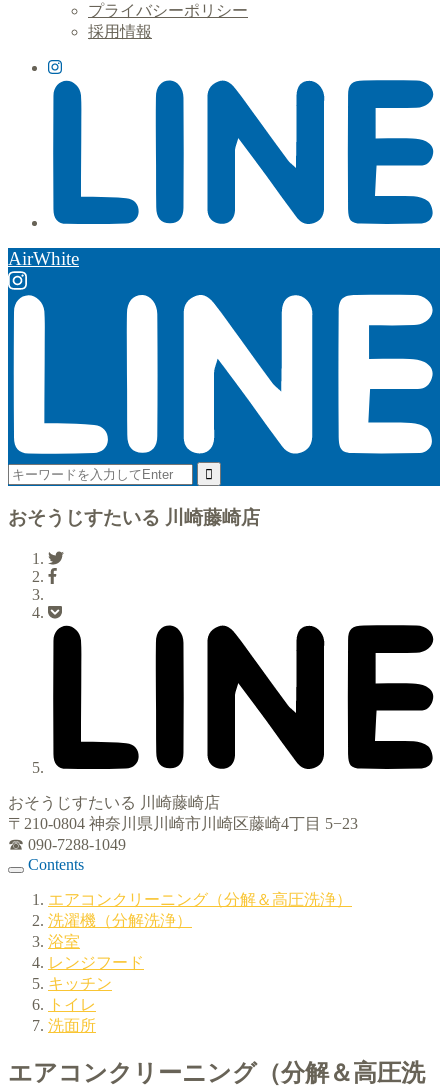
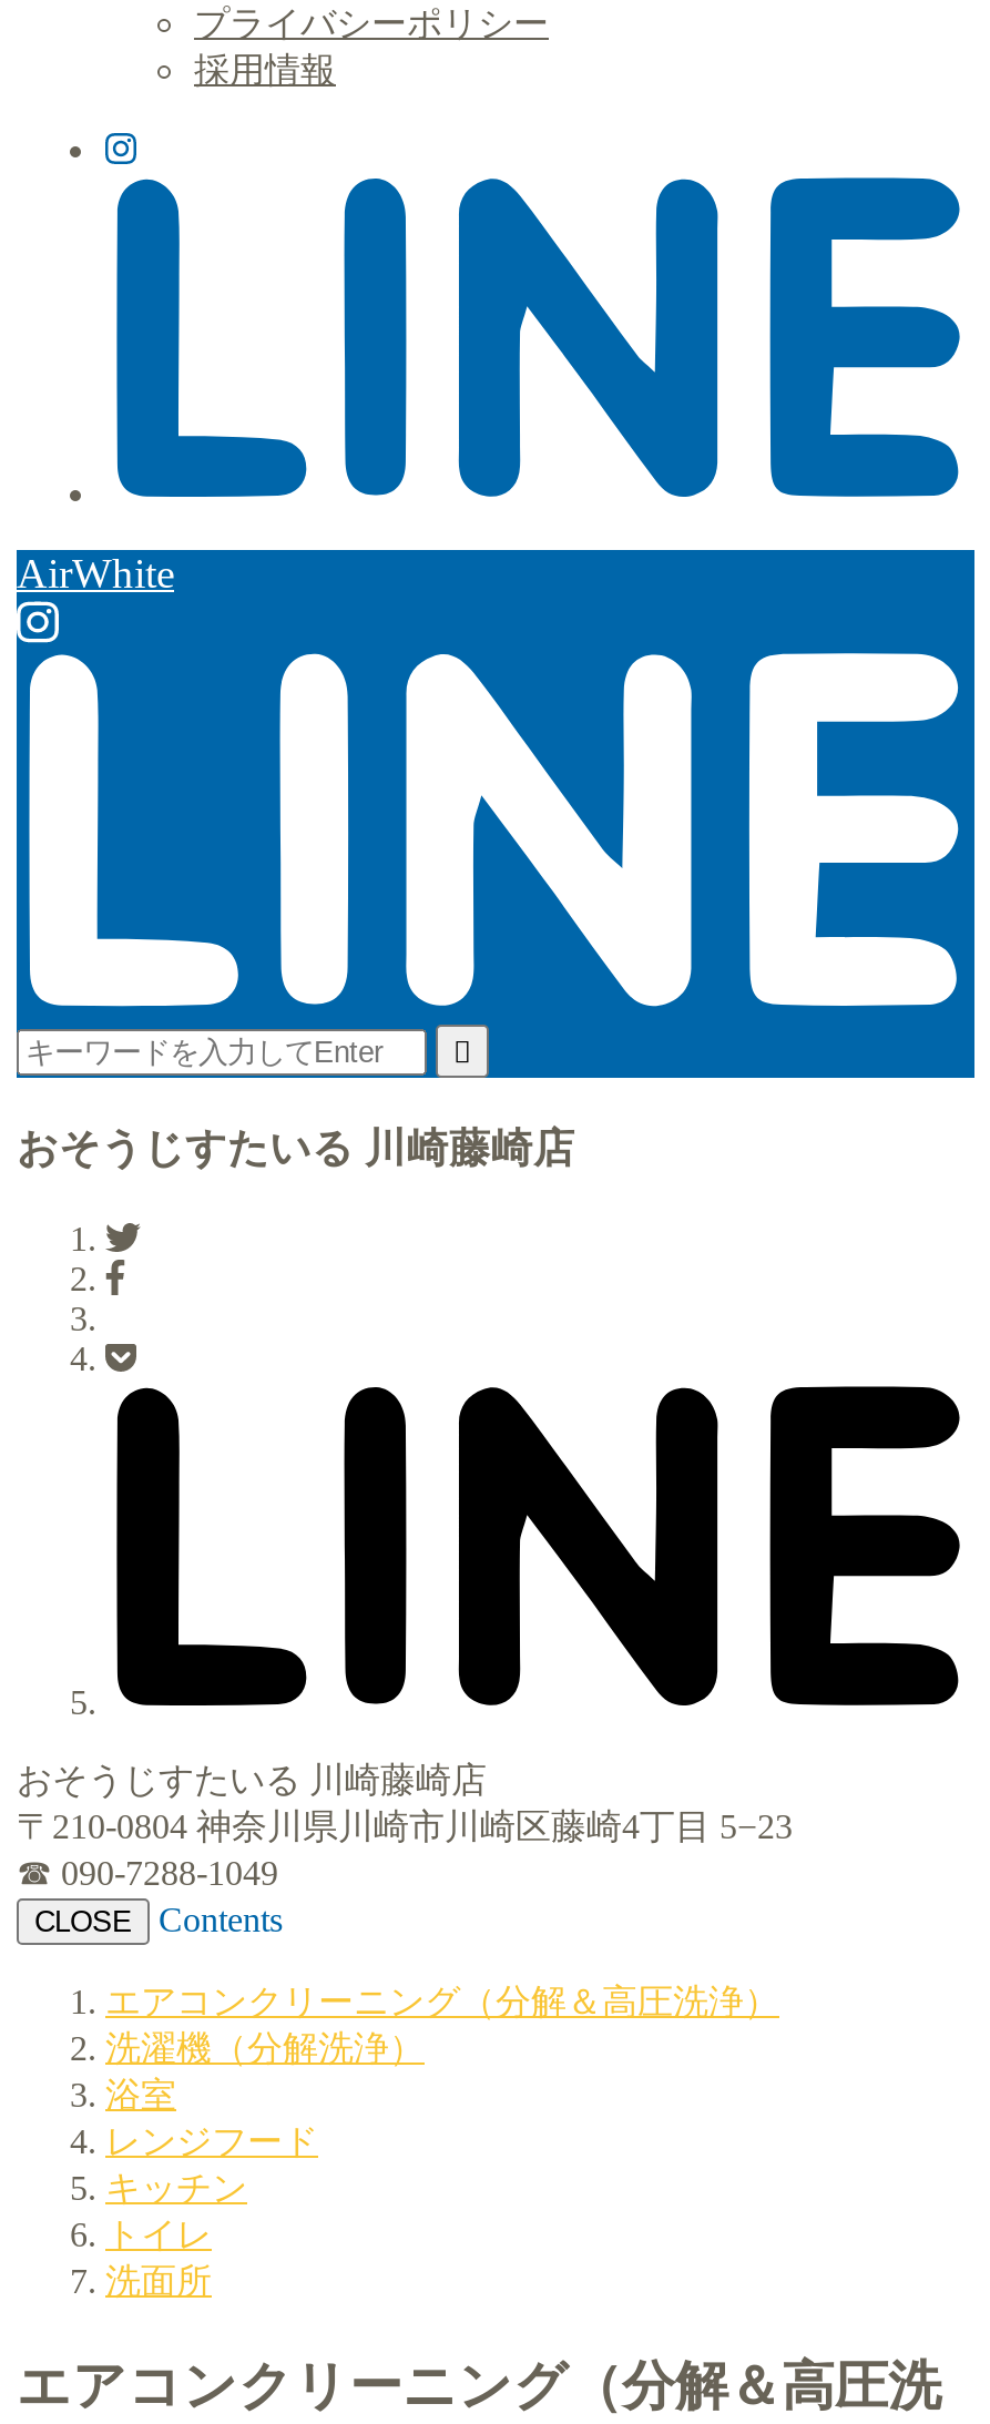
+ CLOSE
